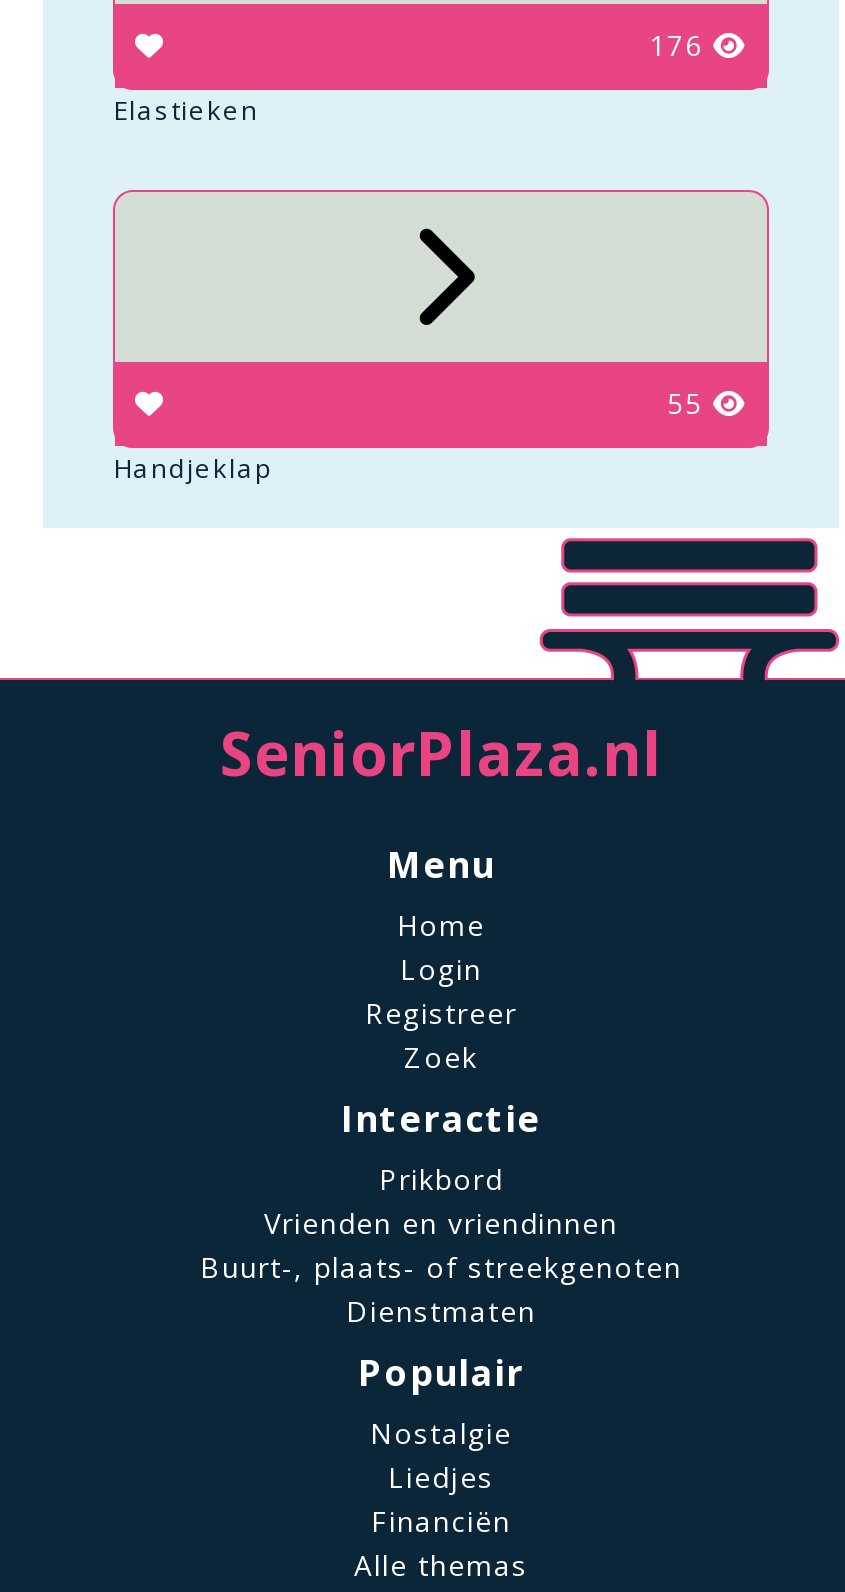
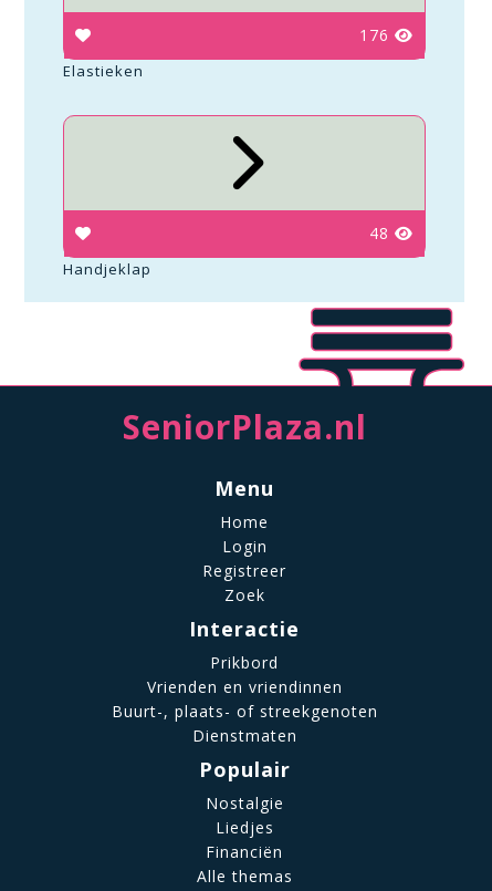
- 55
+ 48
